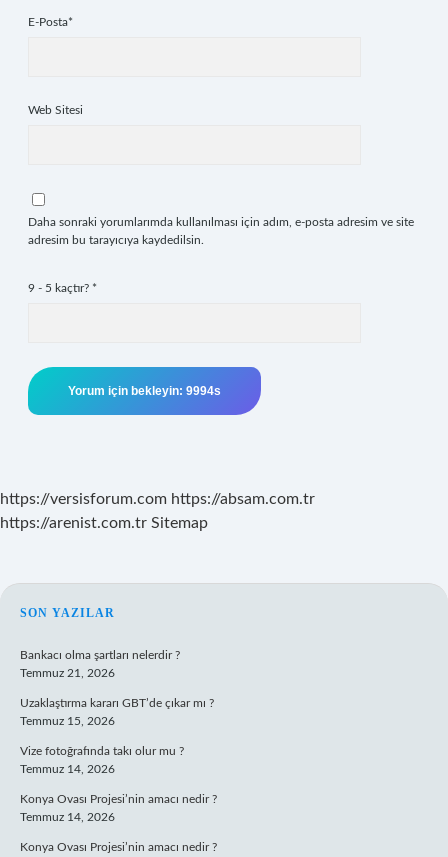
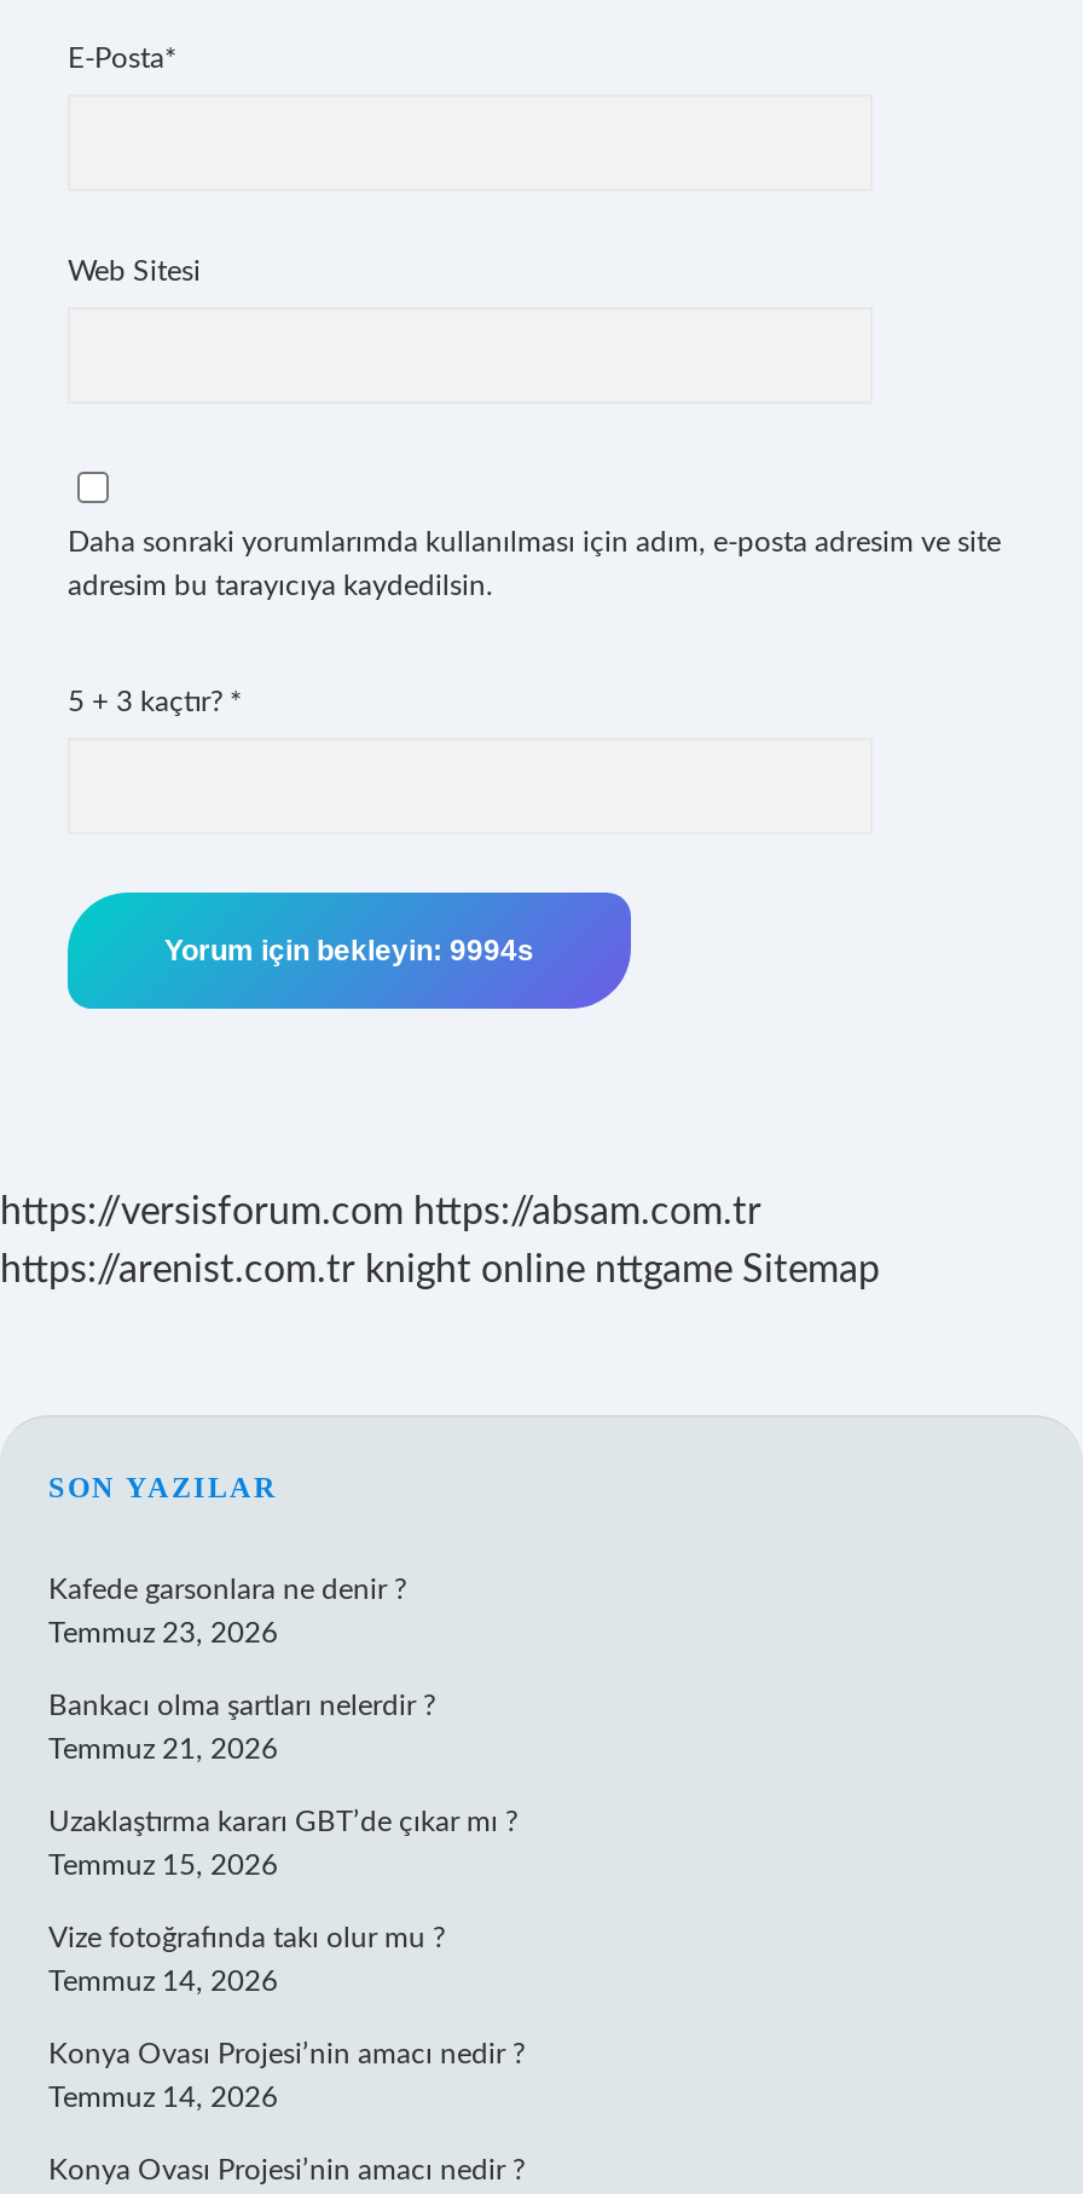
- 9 - 5 kaçtır? *
+ 5 + 3 kaçtır? *

- https://arenist.com.tr Sitemap
+ https://arenist.com.tr knight online nttgame Sitemap

+ Kafede garsonlara ne denir ?
+ Temmuz 23, 2026
